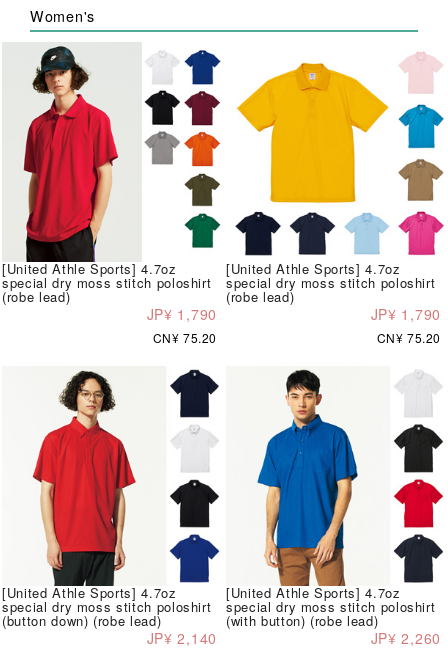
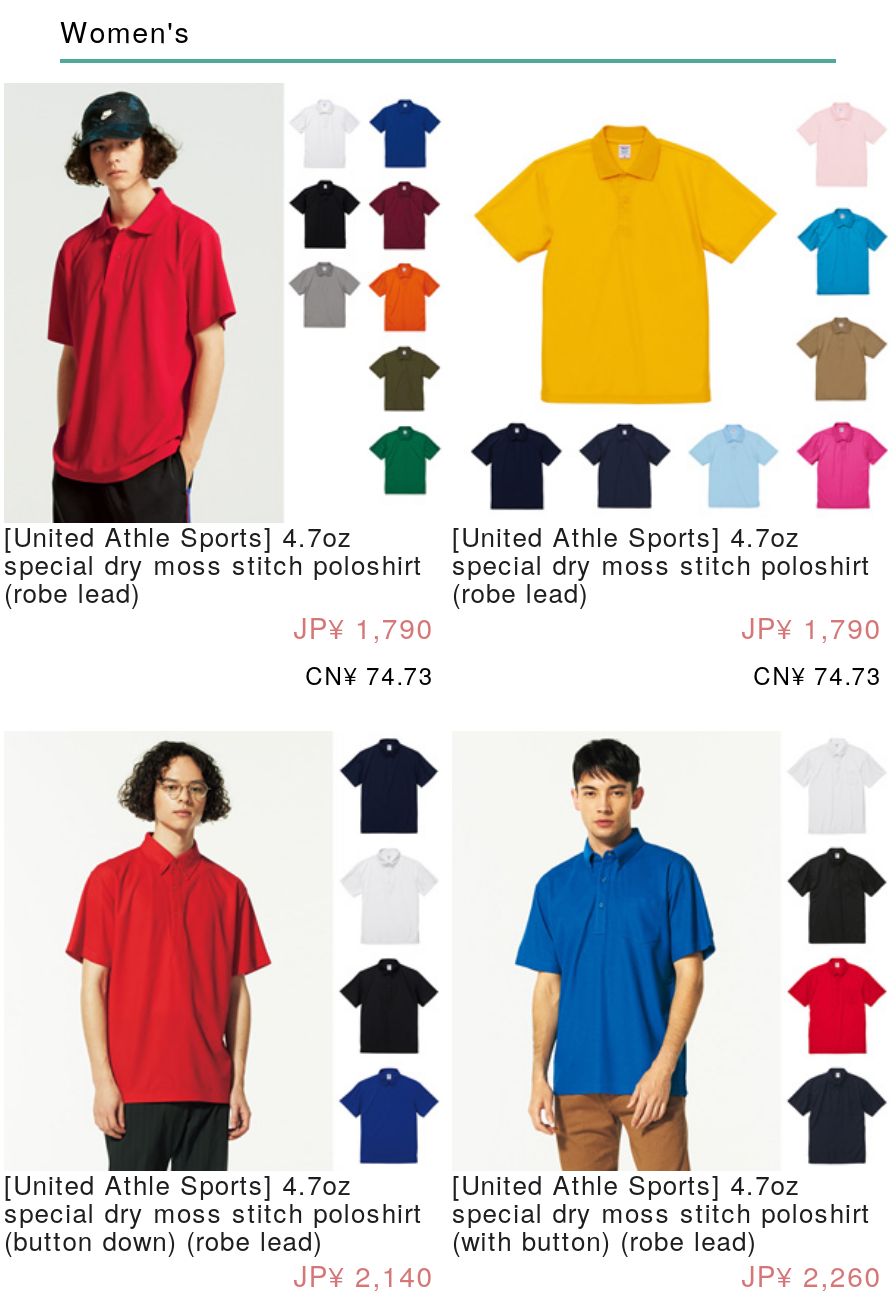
- CN¥ 75.20
+ CN¥ 74.73

- CN¥ 75.20
+ CN¥ 74.73
